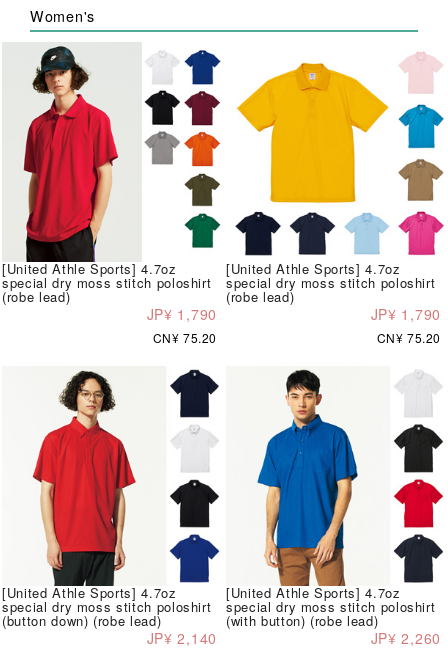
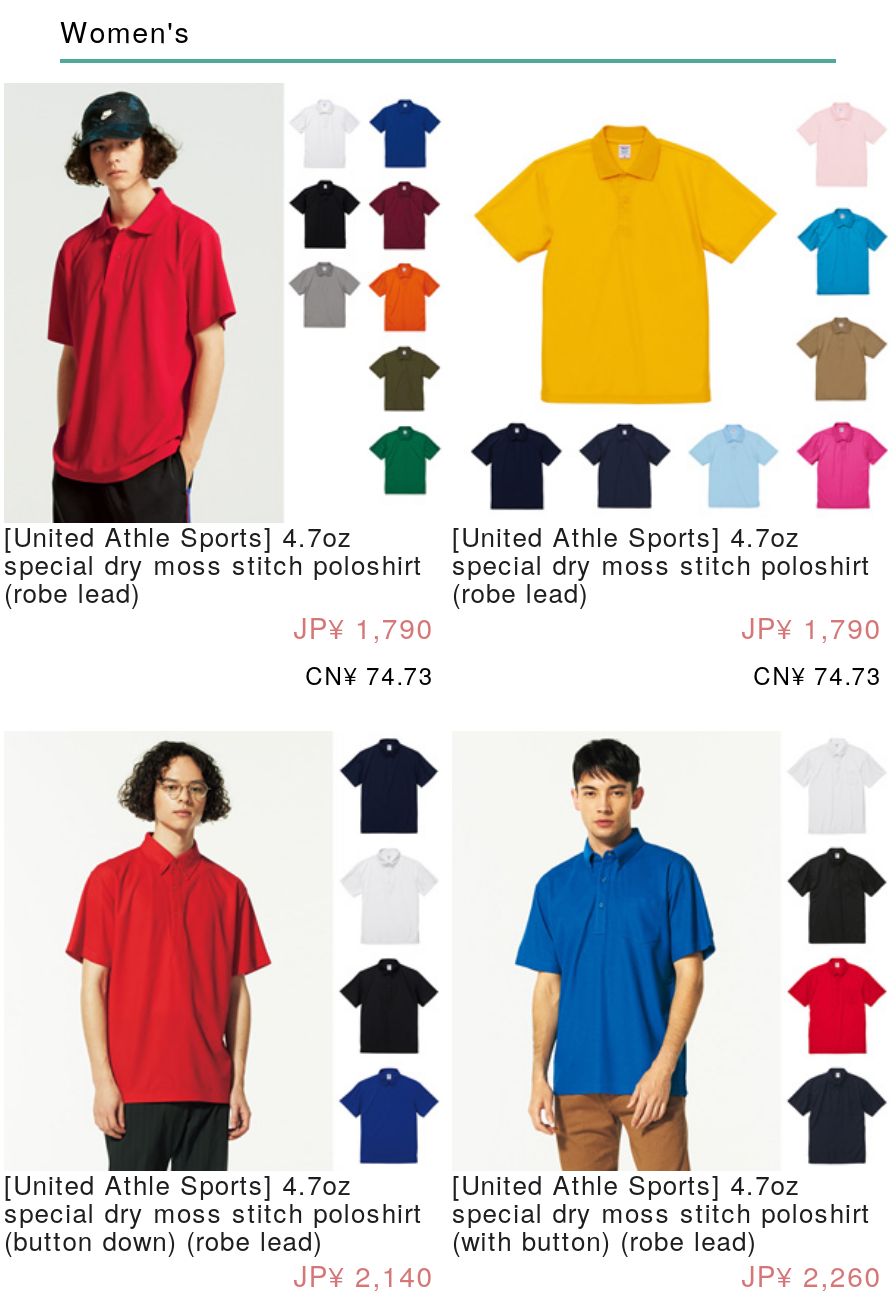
- CN¥ 75.20
+ CN¥ 74.73

- CN¥ 75.20
+ CN¥ 74.73
